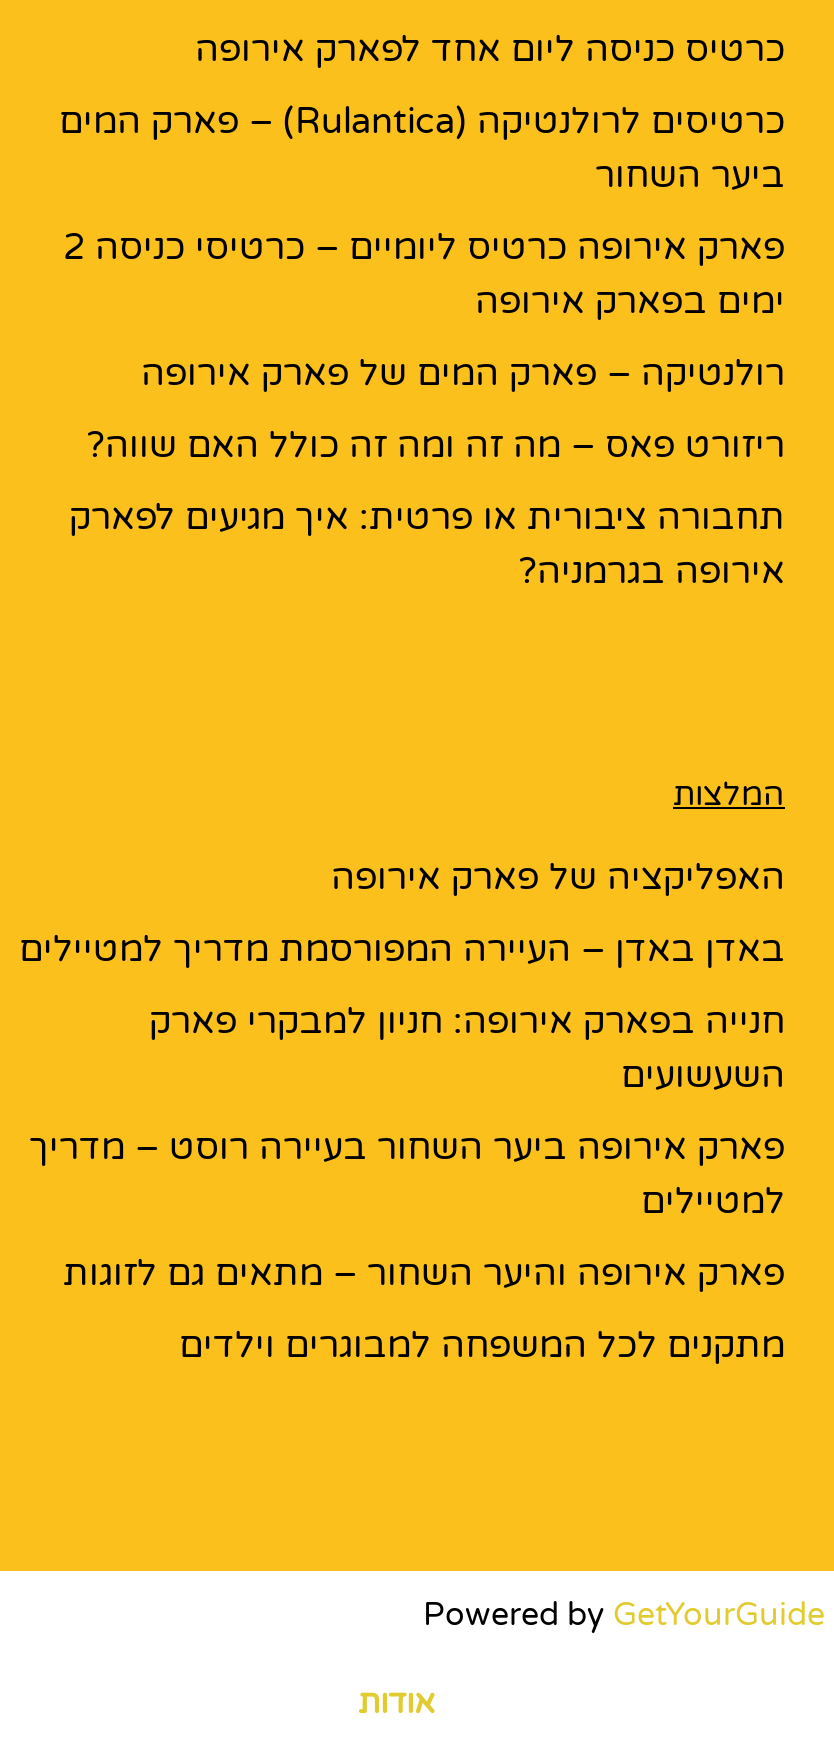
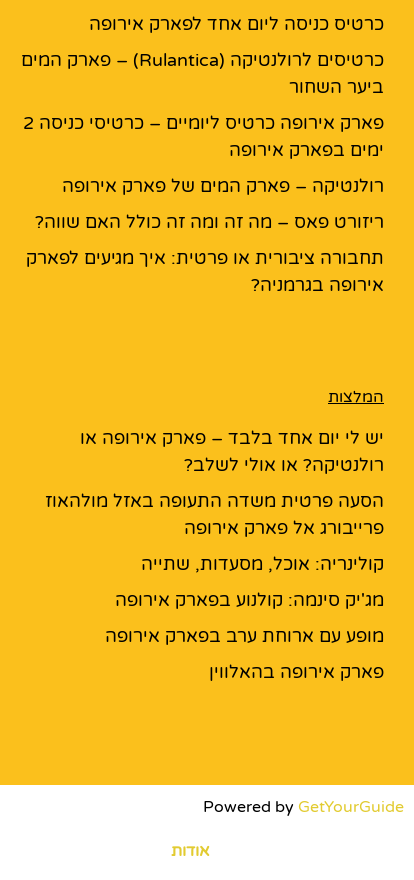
- האפליקציה של פארק אירופה
+ יש לי יום אחד בלבד – פארק אירופה או
+ רולנטיקה? או אולי לשלב?

- באדן באדן – העיירה המפורסמת מדריך למטיילים
+ הסעה פרטית משדה התעופה באזל מולהאוז
+ פרייבורג אל פארק אירופה

- חנייה בפארק אירופה: חניון למבקרי פארק
- השעשועים
+ קולינריה: אוכל, מסעדות, שתייה

- פארק אירופה ביער השחור בעיירה רוסט – מדריך
- למטיילים
+ מג'יק סינמה: קולנוע בפארק אירופה

- פארק אירופה והיער השחור – מתאים גם לזוגות
+ מופע עם ארוחת ערב בפארק אירופה

- מתקנים לכל המשפחה למבוגרים וילדים
+ פארק אירופה בהאלווין
